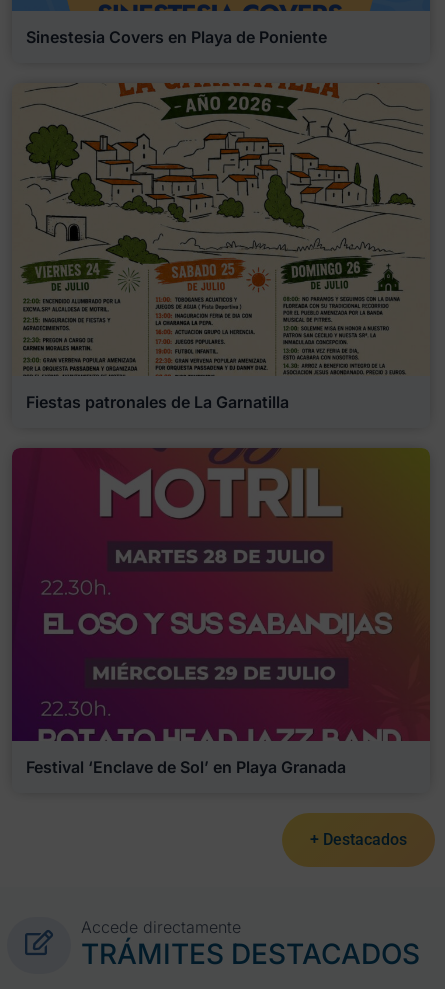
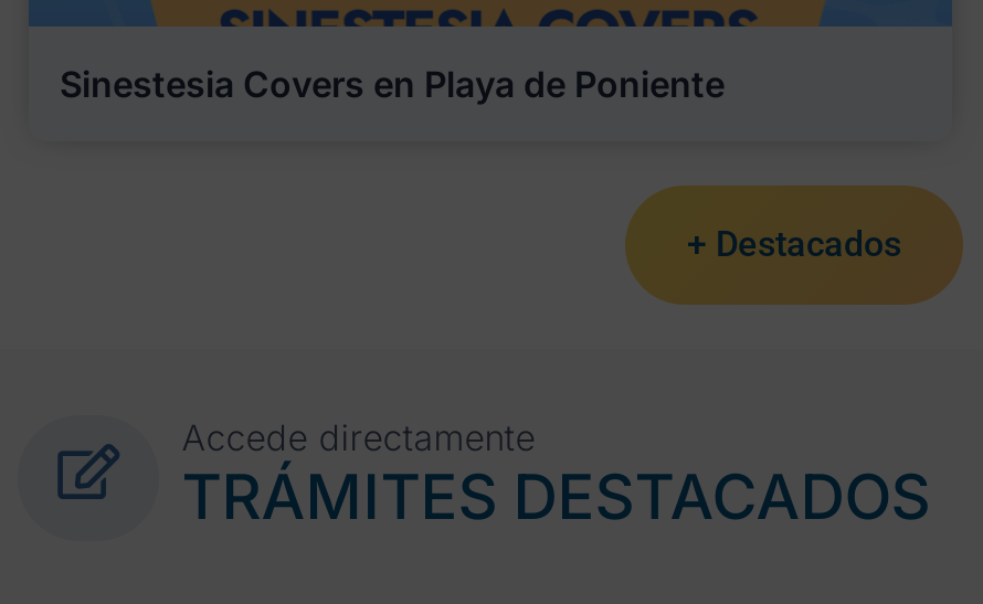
- [image]
- Fiestas patronales de La Garnatilla

- [image]
- Festival ‘Enclave de Sol’ en Playa Granada
